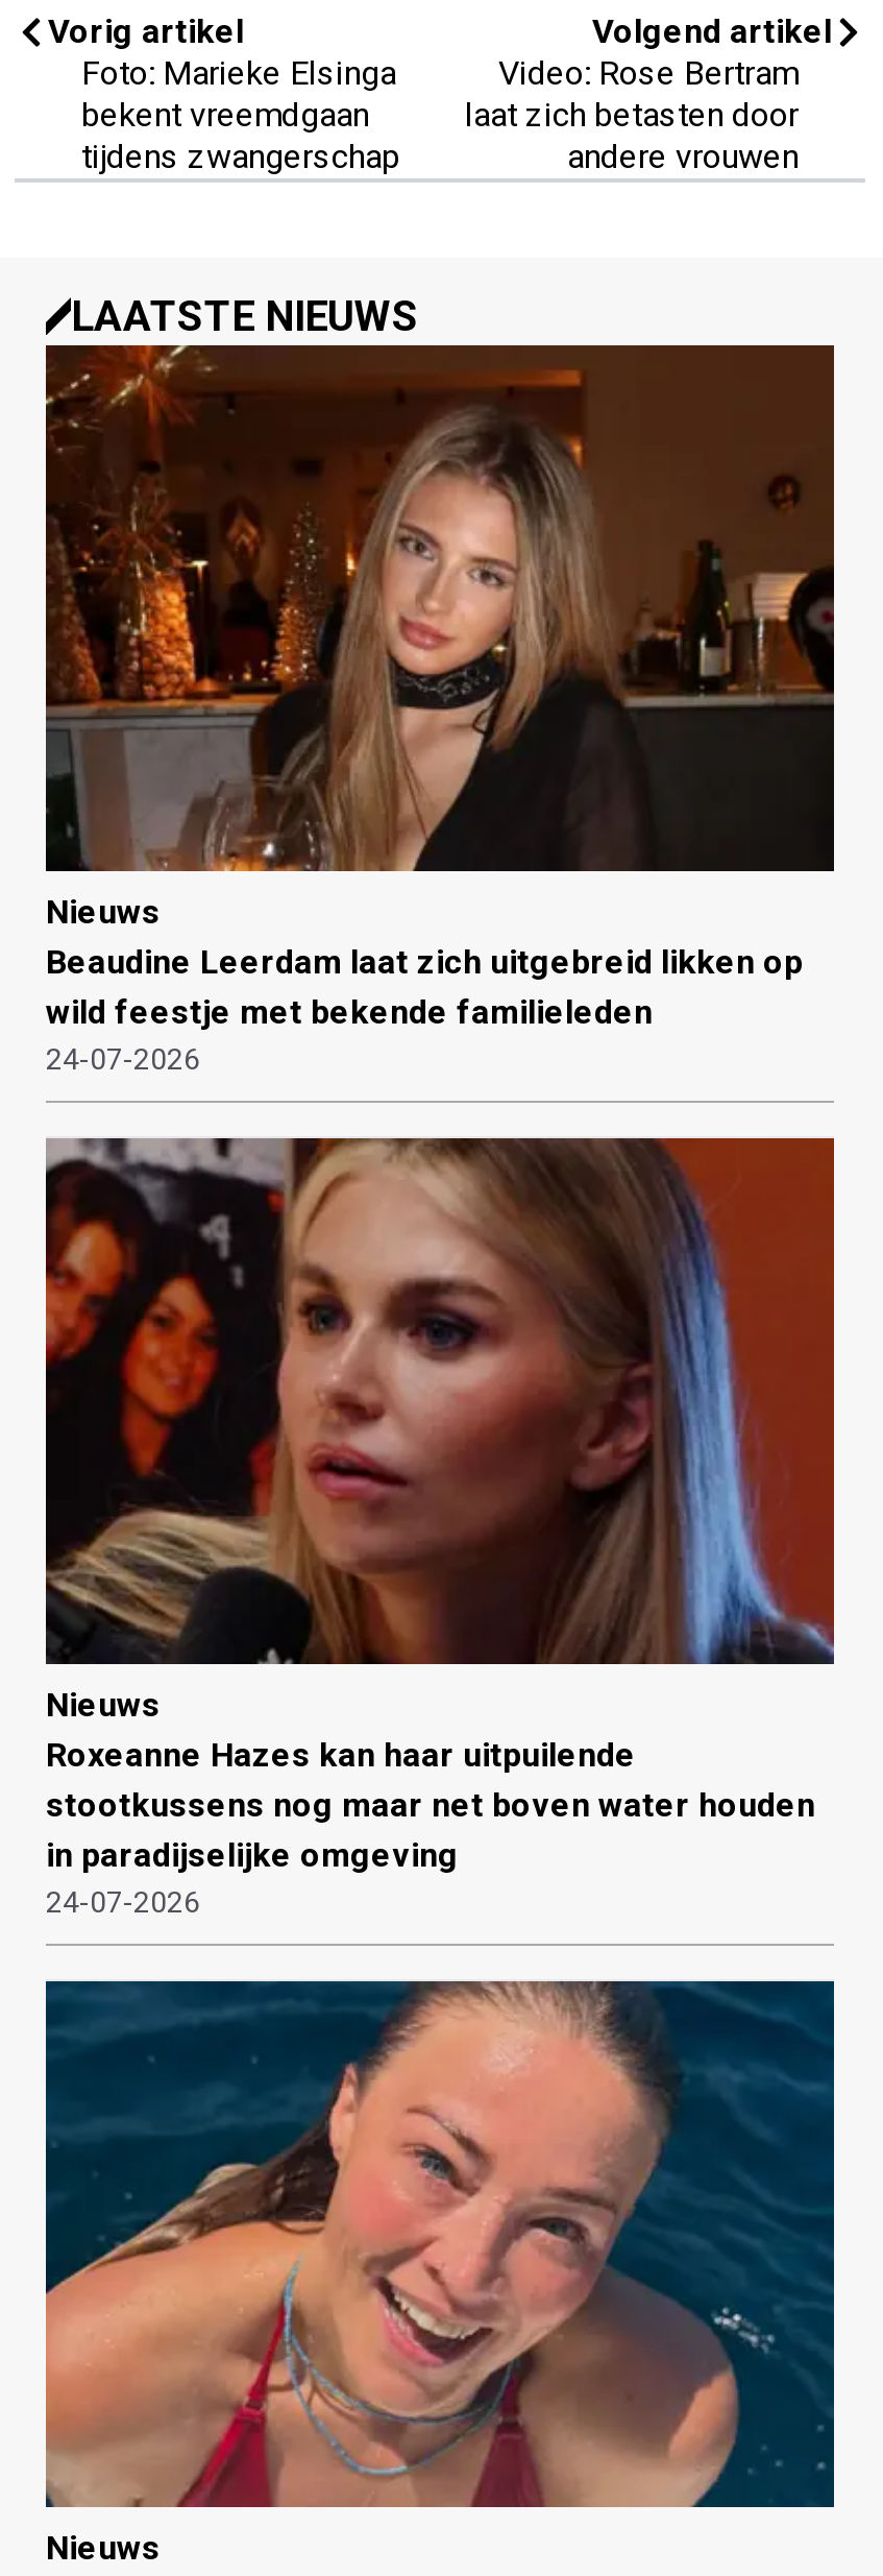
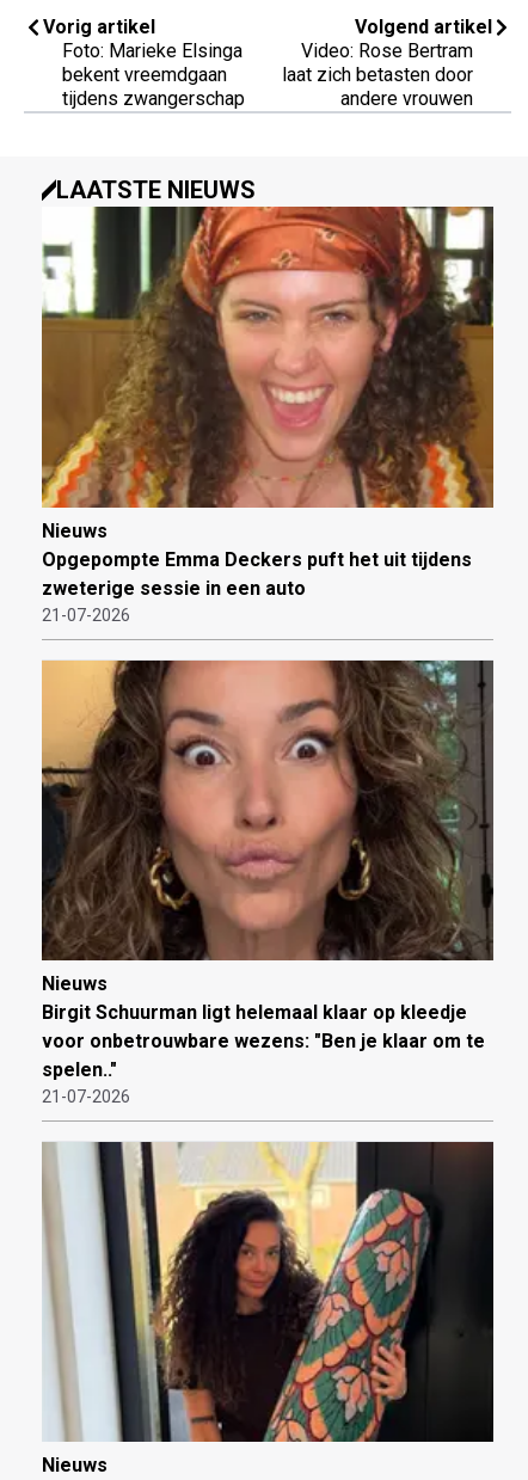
- [image]
- Beaudine Leerdam laat zich uitgebreid likken op
- wild feestje met bekende familieleden
- 24-07-2026
+ [image]
+ Opgepompte Emma Deckers puft het uit tijdens
+ zweterige sessie in een auto
+ 21-07-2026

- [image]
- Roxeanne Hazes kan haar uitpuilende
- stootkussens nog maar net boven water houden
- in paradijselijke omgeving
- 24-07-2026
+ [image]
+ Birgit Schuurman ligt helemaal klaar op kleedje
+ voor onbetrouwbare wezens: "Ben je klaar om te
+ spelen.."
+ 21-07-2026

- [image]
+ [image]
